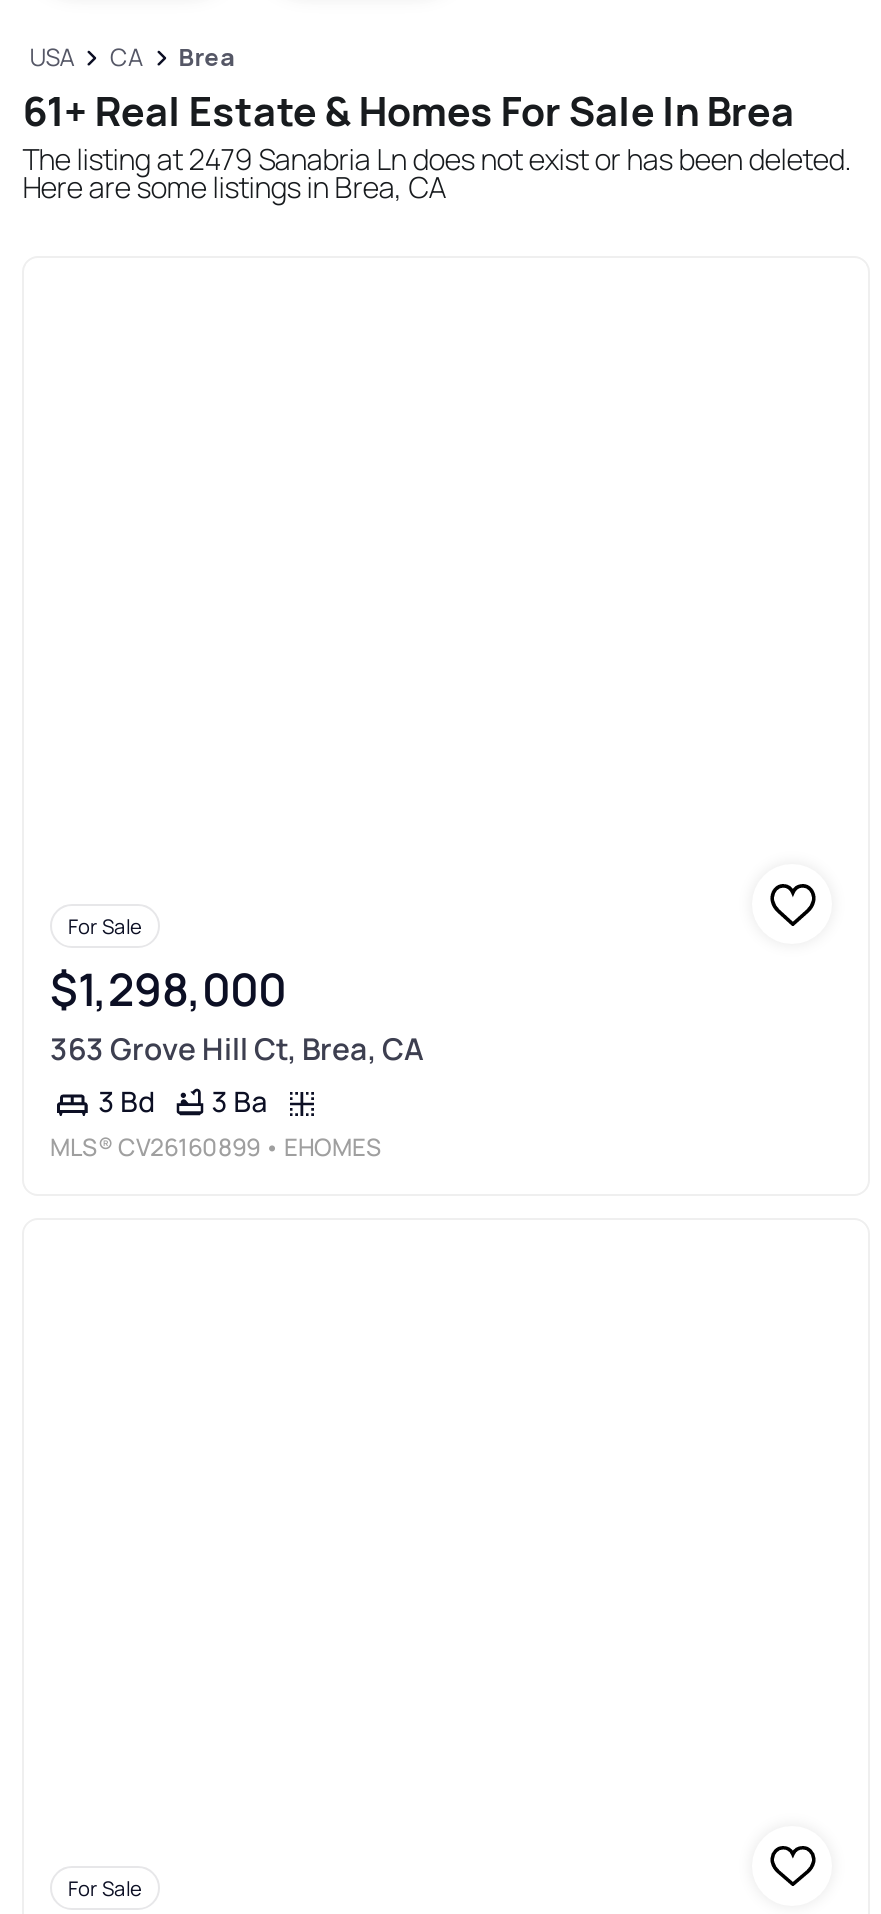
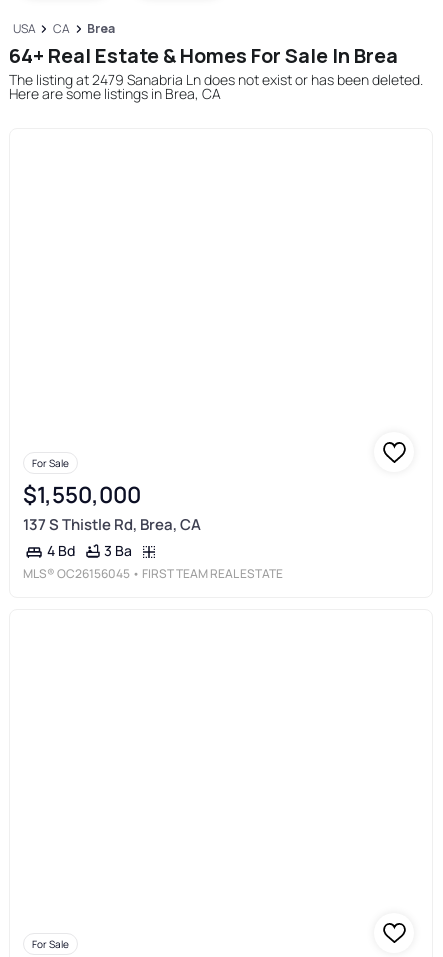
- 61+ Real Estate & Homes For Sale In Brea
+ 64+ Real Estate & Homes For Sale In Brea

- $1,298,000
+ $1,550,000

- 363 Grove Hill Ct, Brea, CA
+ 137 S Thistle Rd, Brea, CA

- 3 Bd 3 Ba
+ 4 Bd 3 Ba

- MLS® CV26160899 • EHOMES
+ MLS® OC26156045 • FIRST TEAM REAL ESTATE
